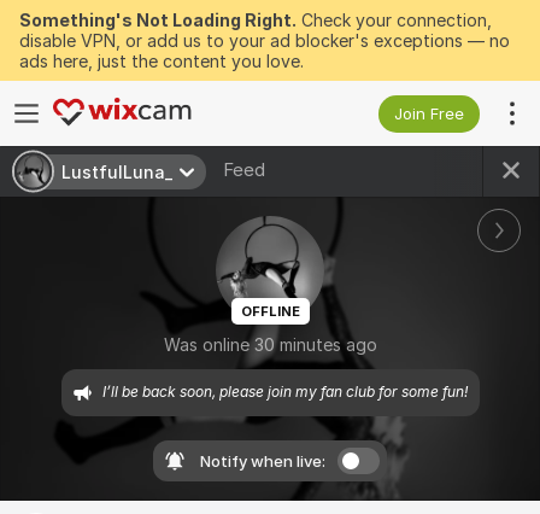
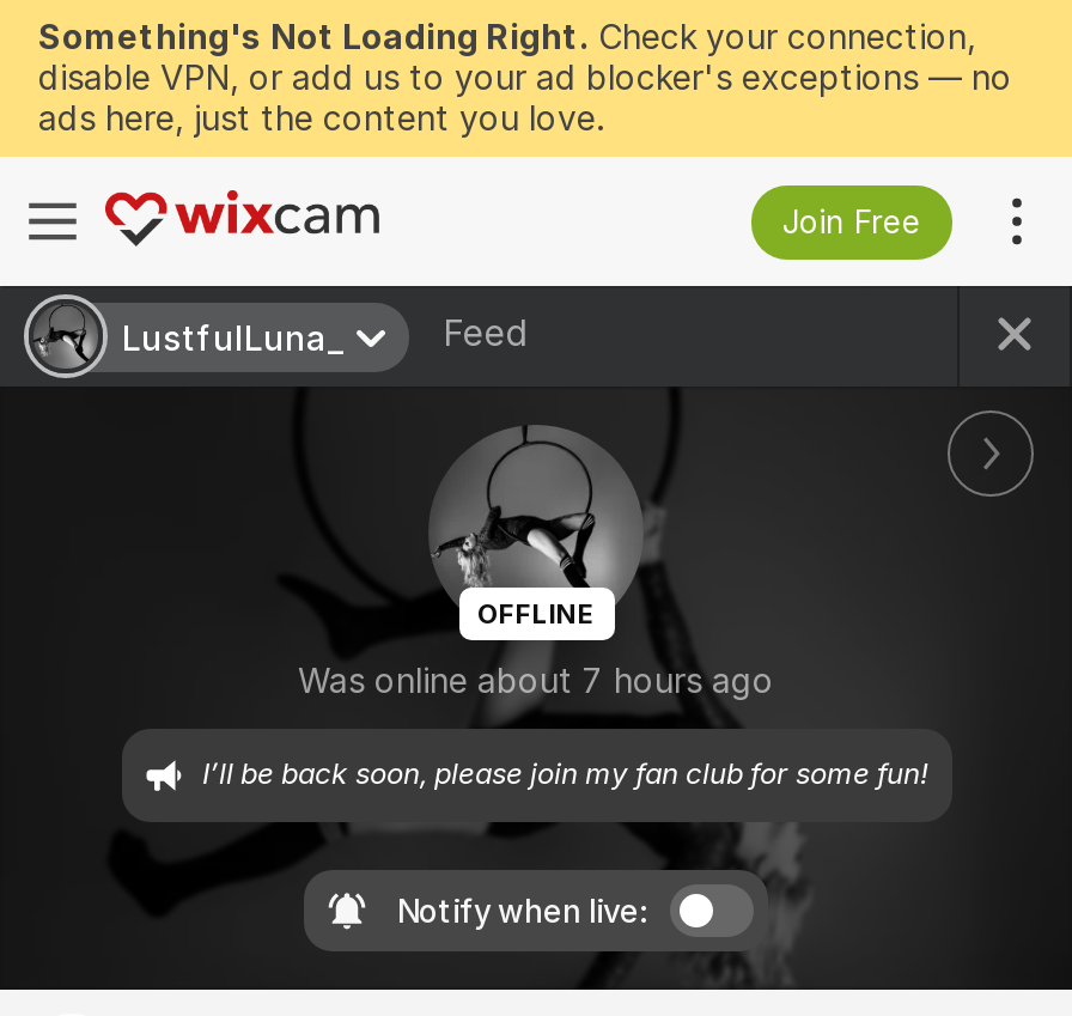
- Was online 30 minutes ago
+ Was online about 7 hours ago
